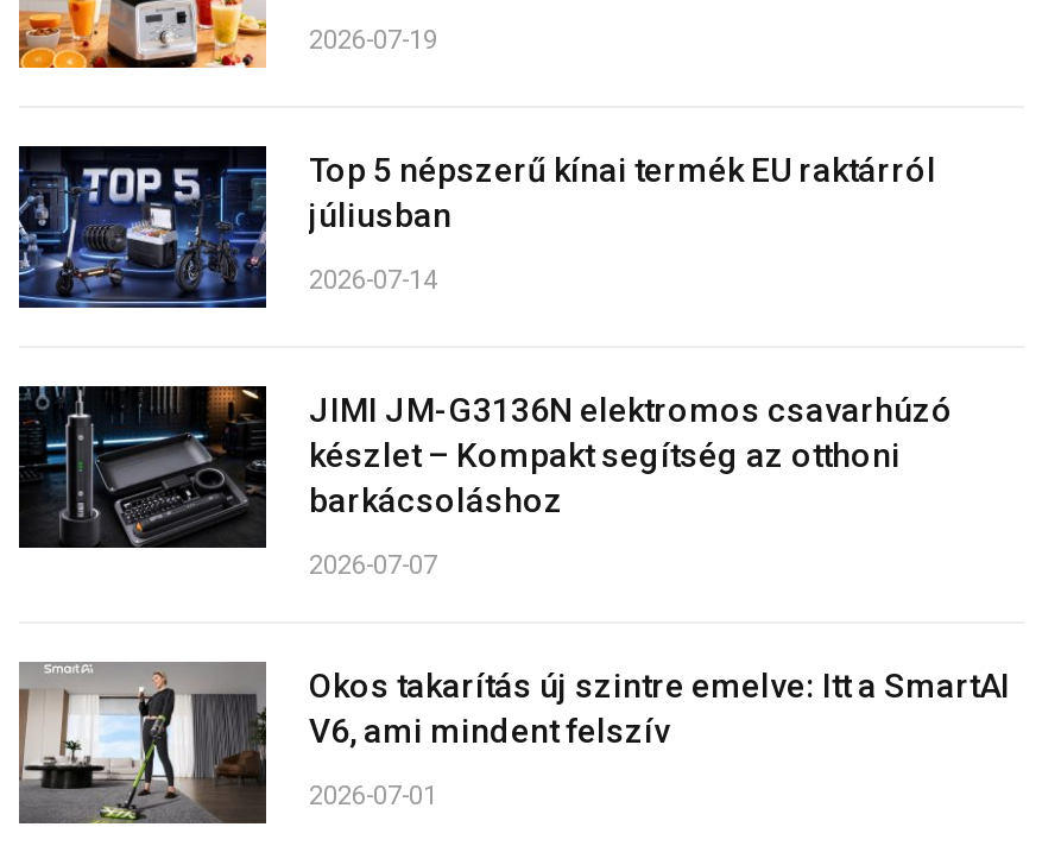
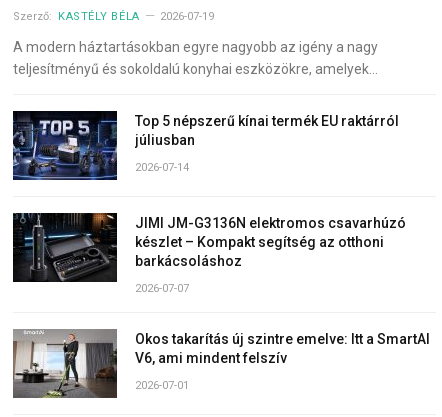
+ Szerző: KASTÉLY BÉLA

+ A modern háztartásokban egyre nagyobb az igény a nagy
+ teljesítményű és sokoldalú konyhai eszközökre, amelyek…
